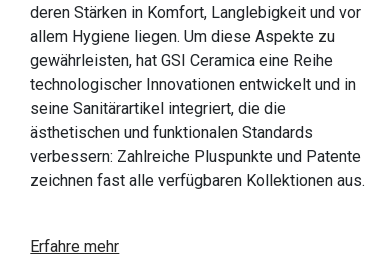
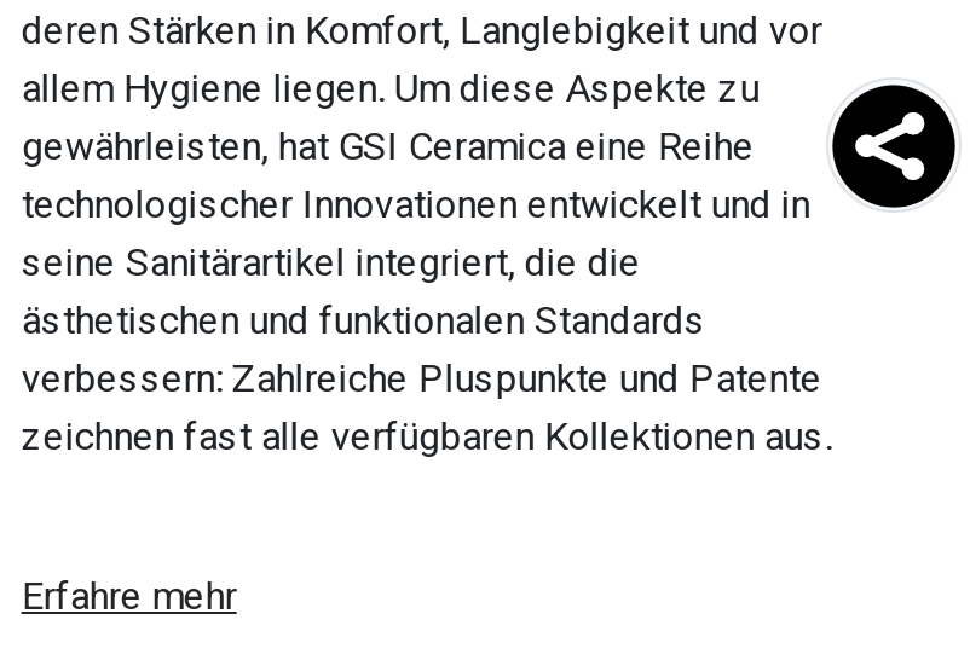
+ [image]
